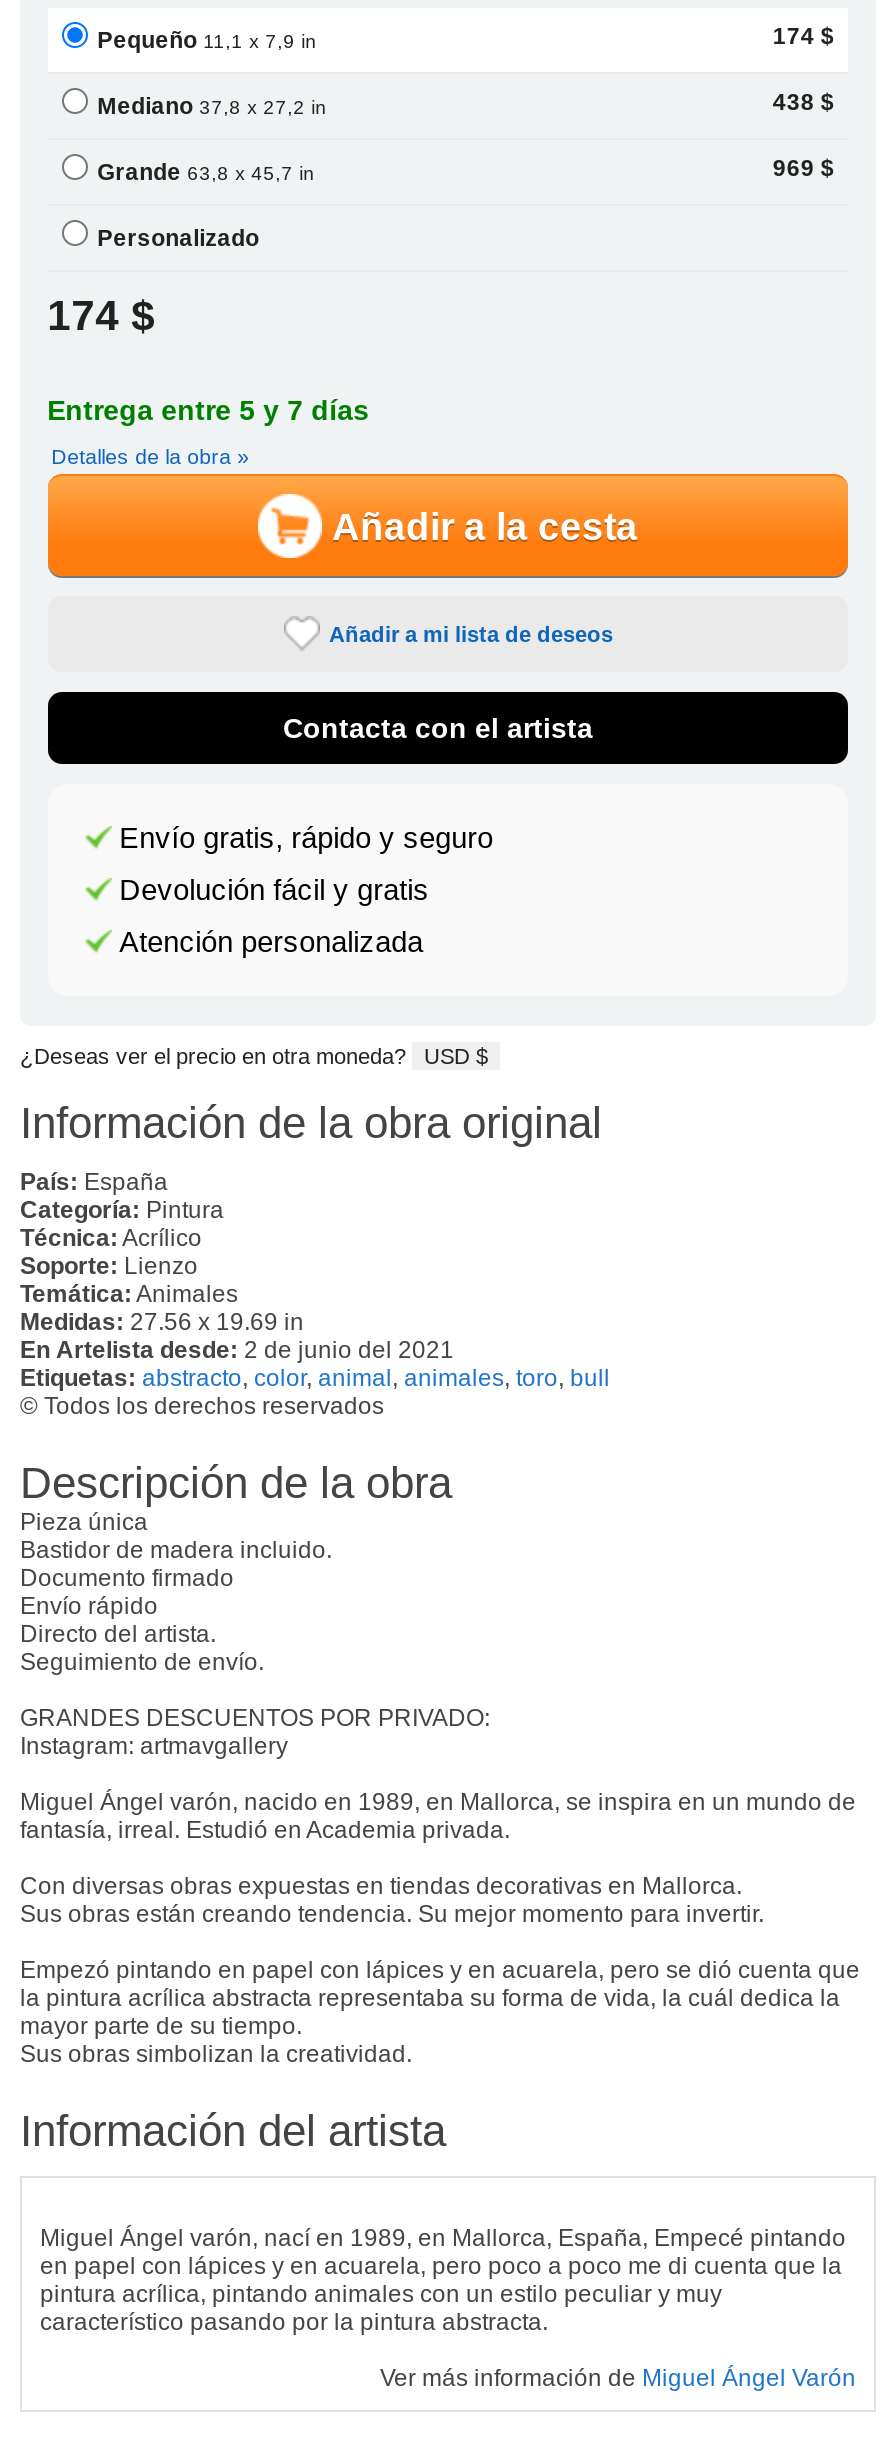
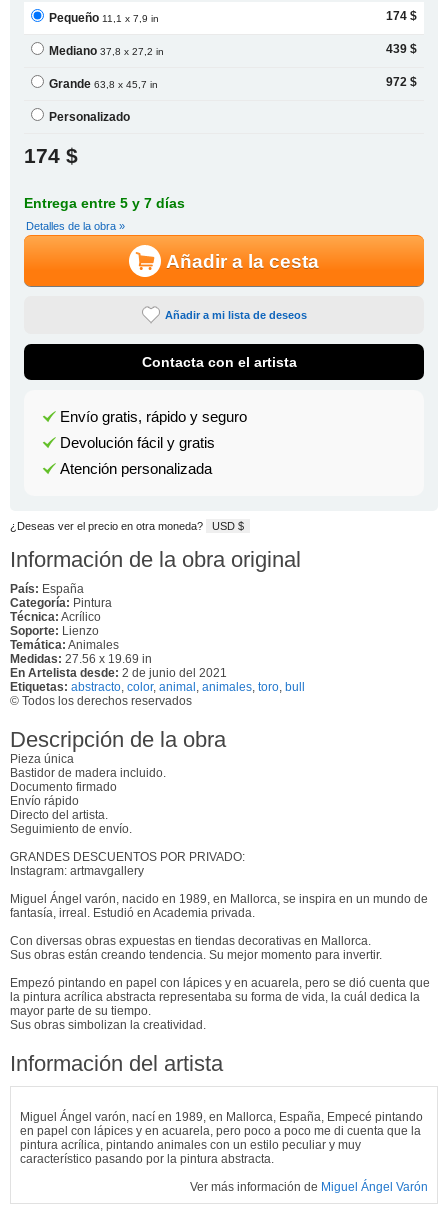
- 438 $
+ 439 $

- 969 $
+ 972 $
